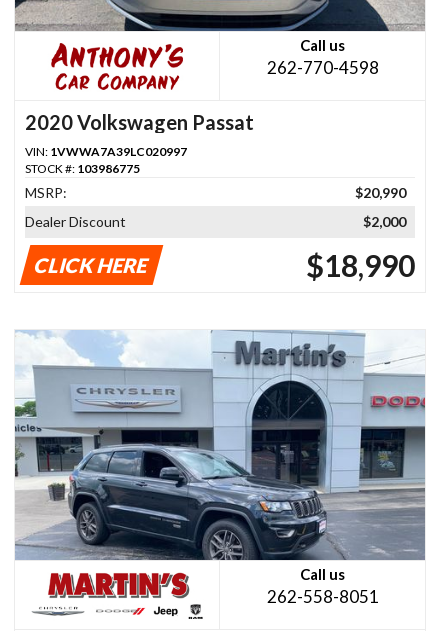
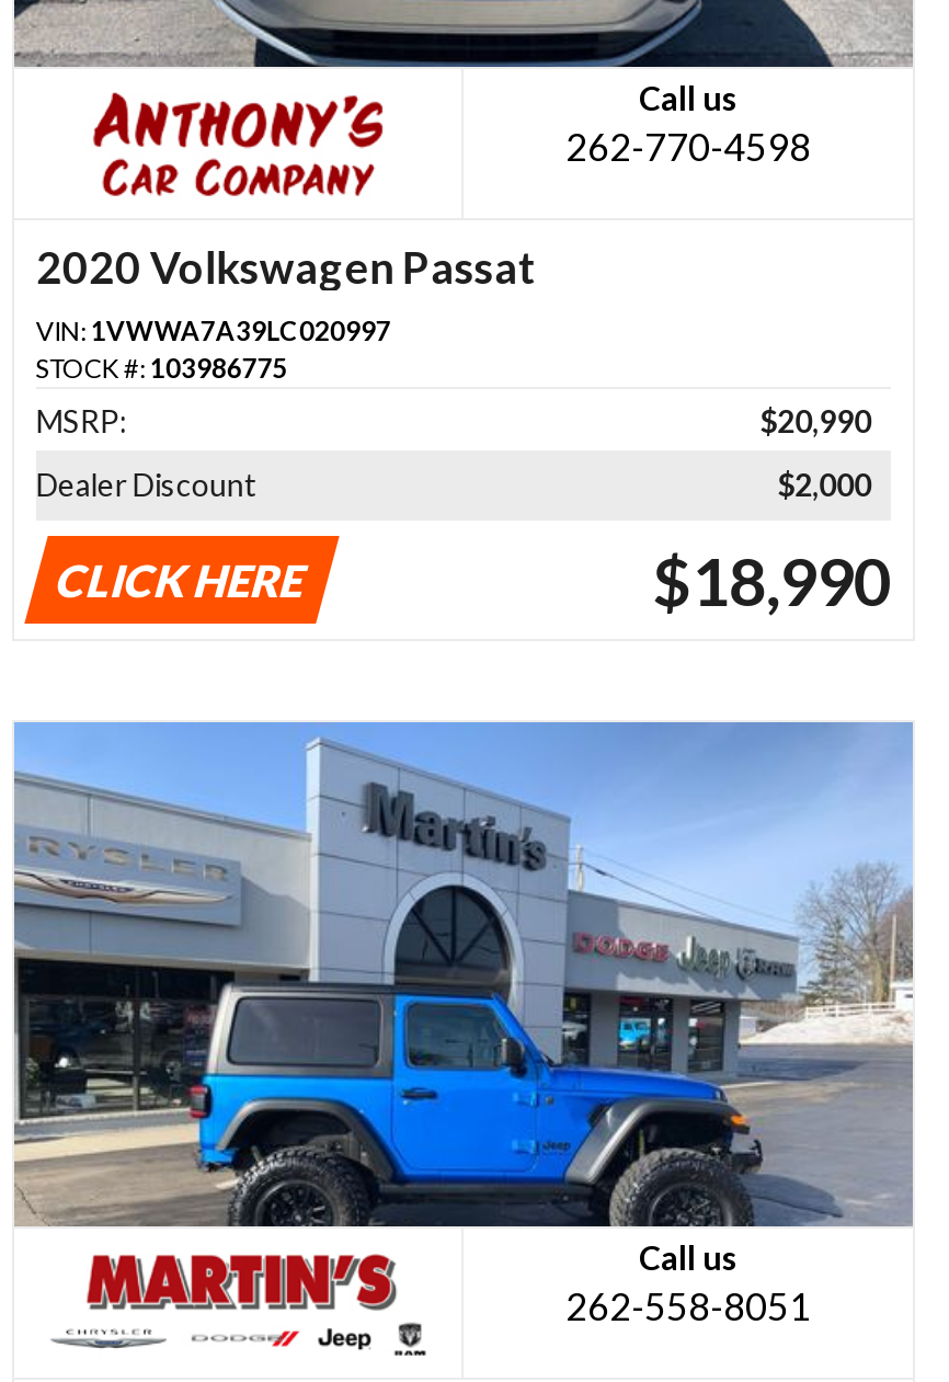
- [image]
+ [image]
